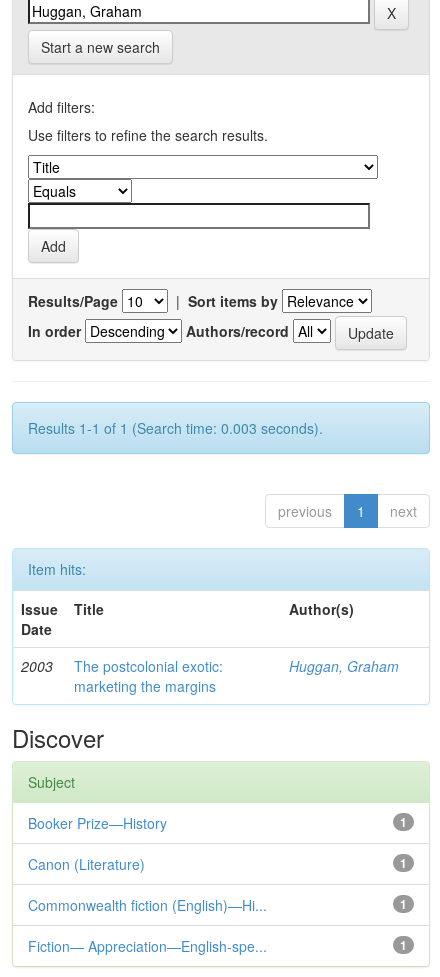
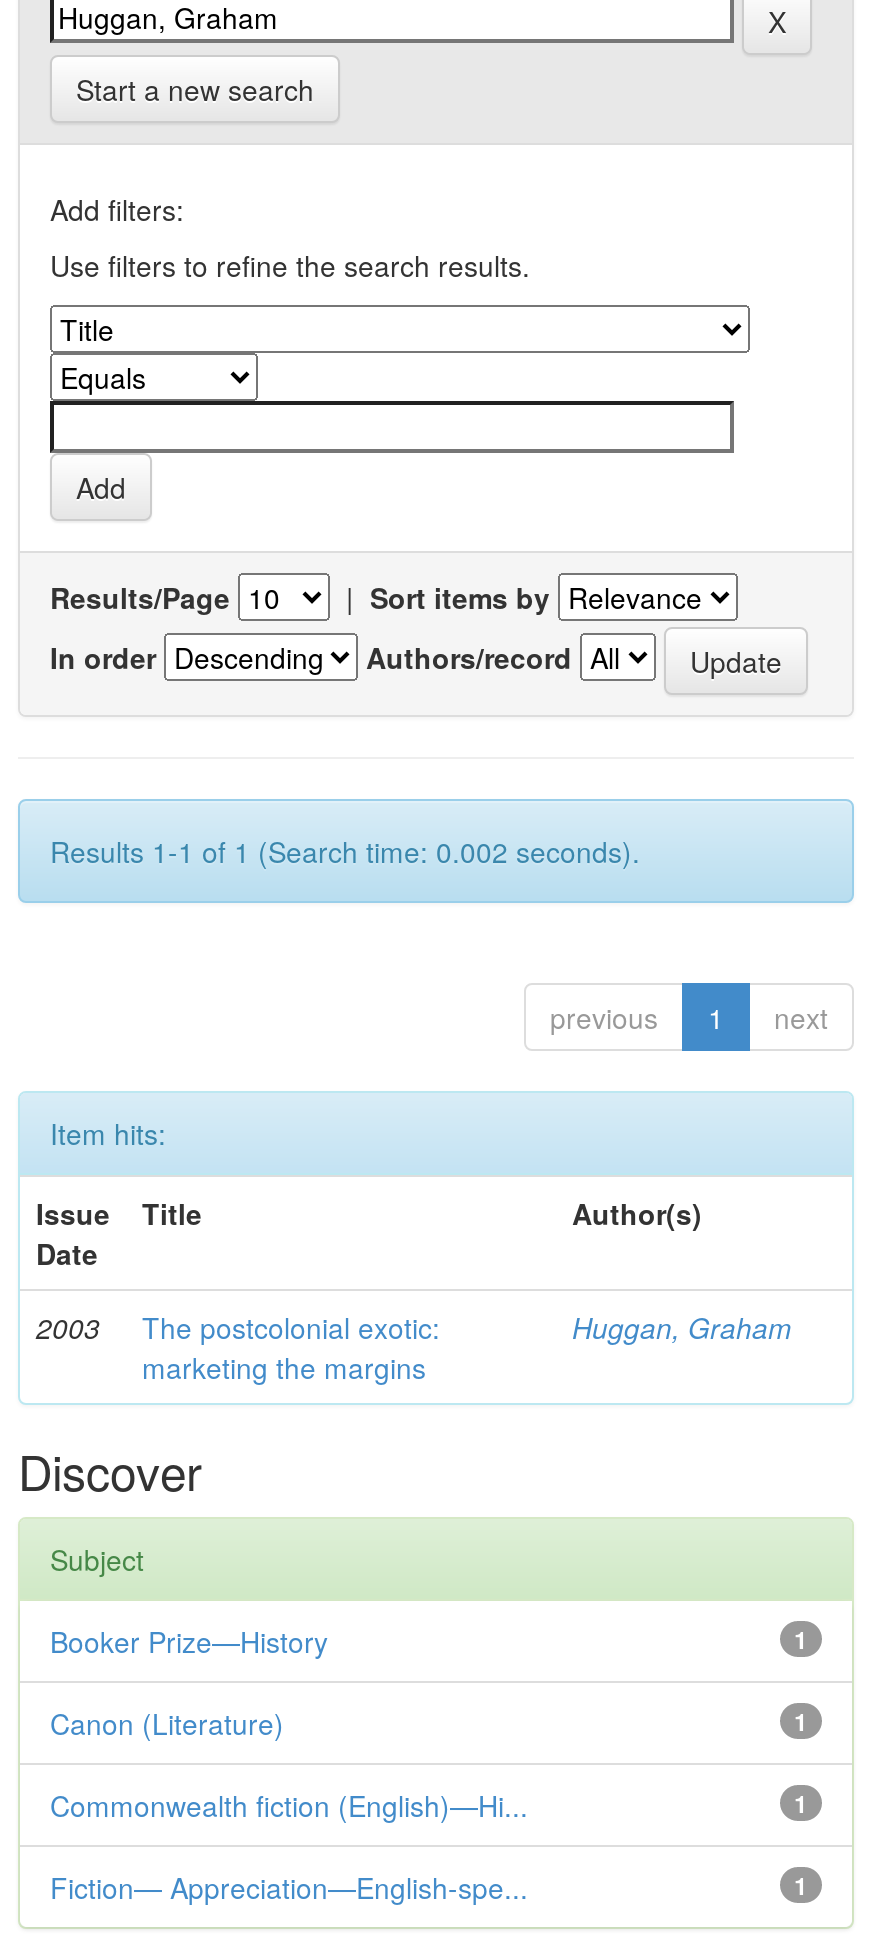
- Results 1-1 of 1 (Search time: 0.003 seconds).
+ Results 1-1 of 1 (Search time: 0.002 seconds).
